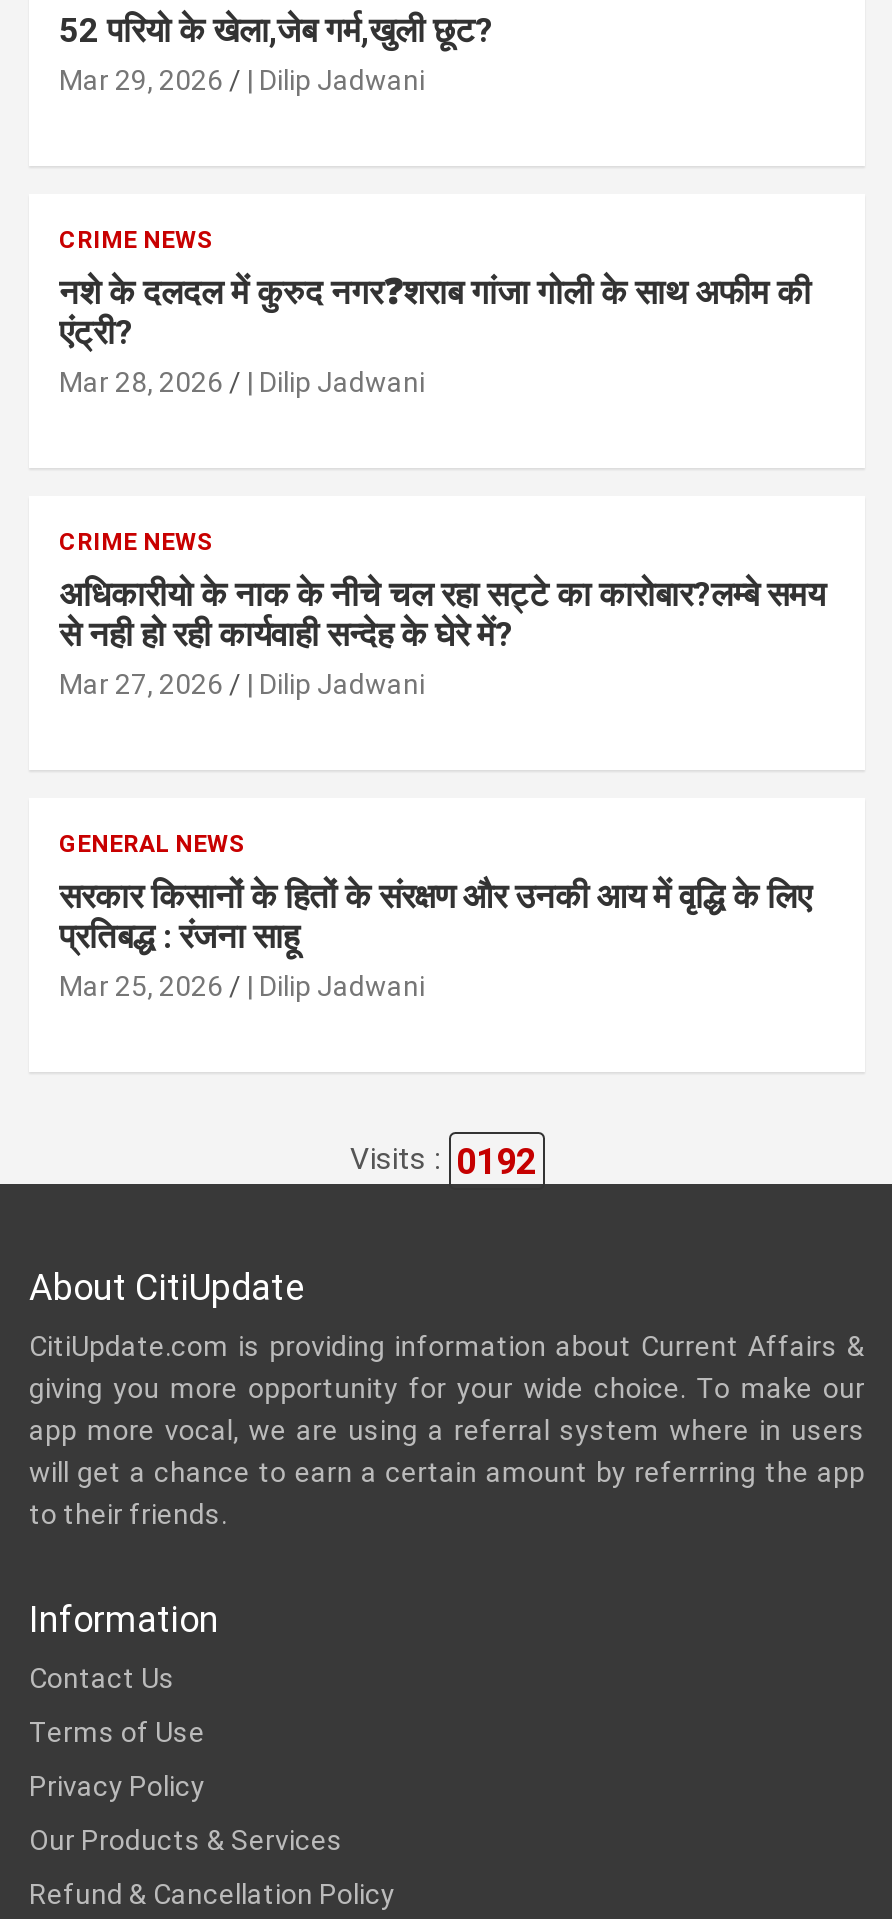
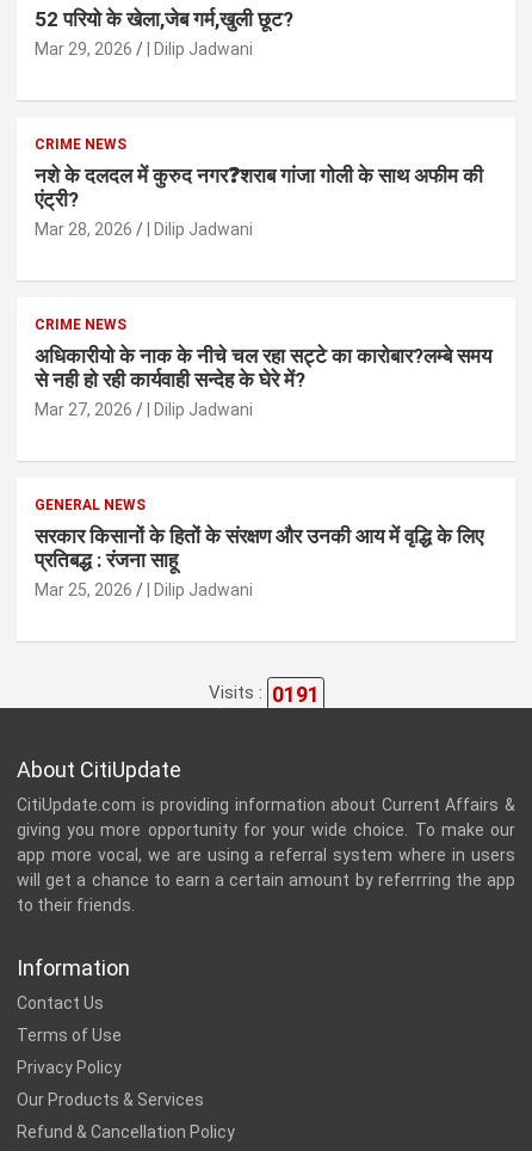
- Visits : 0192
+ Visits : 0191
